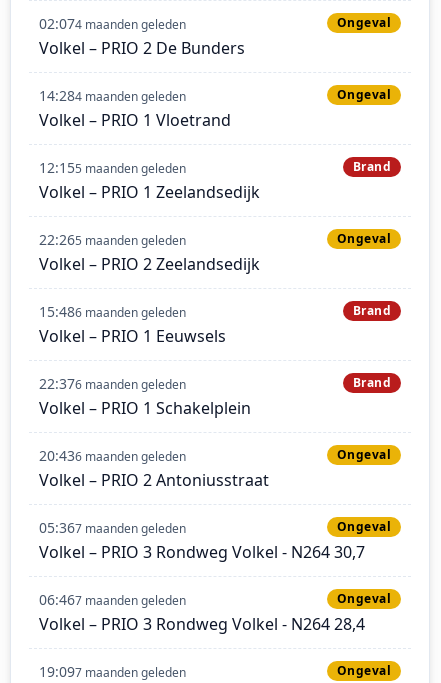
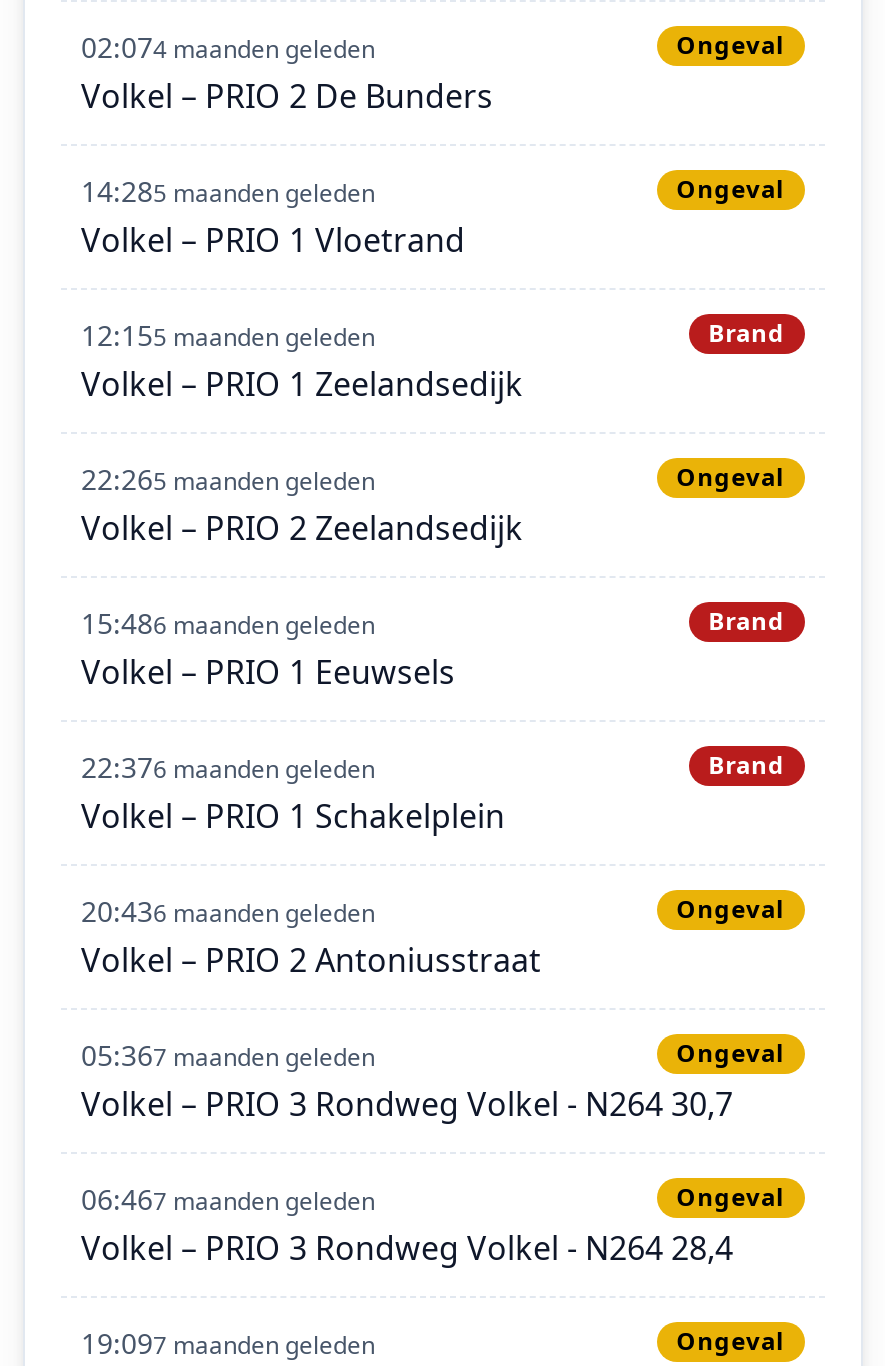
- 14:284 maanden geleden
+ 14:285 maanden geleden
